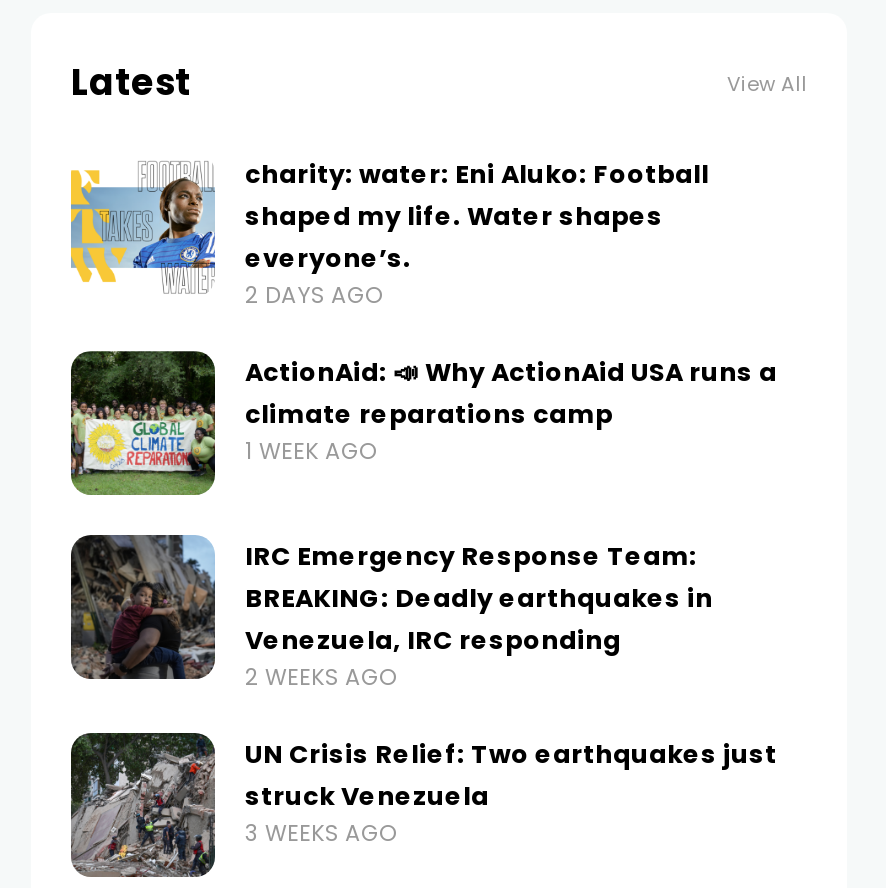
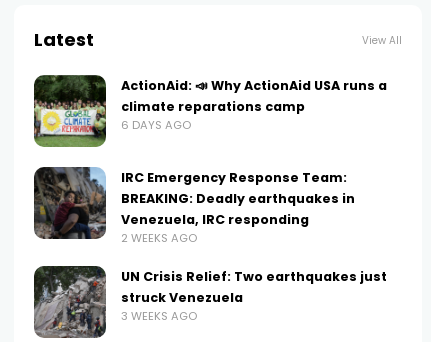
- [image]
- charity: water: Eni Aluko: Football
- shaped my life. Water shapes
- everyone’s.
- 2 DAYS AGO

- 1 WEEK AGO
+ 6 DAYS AGO
